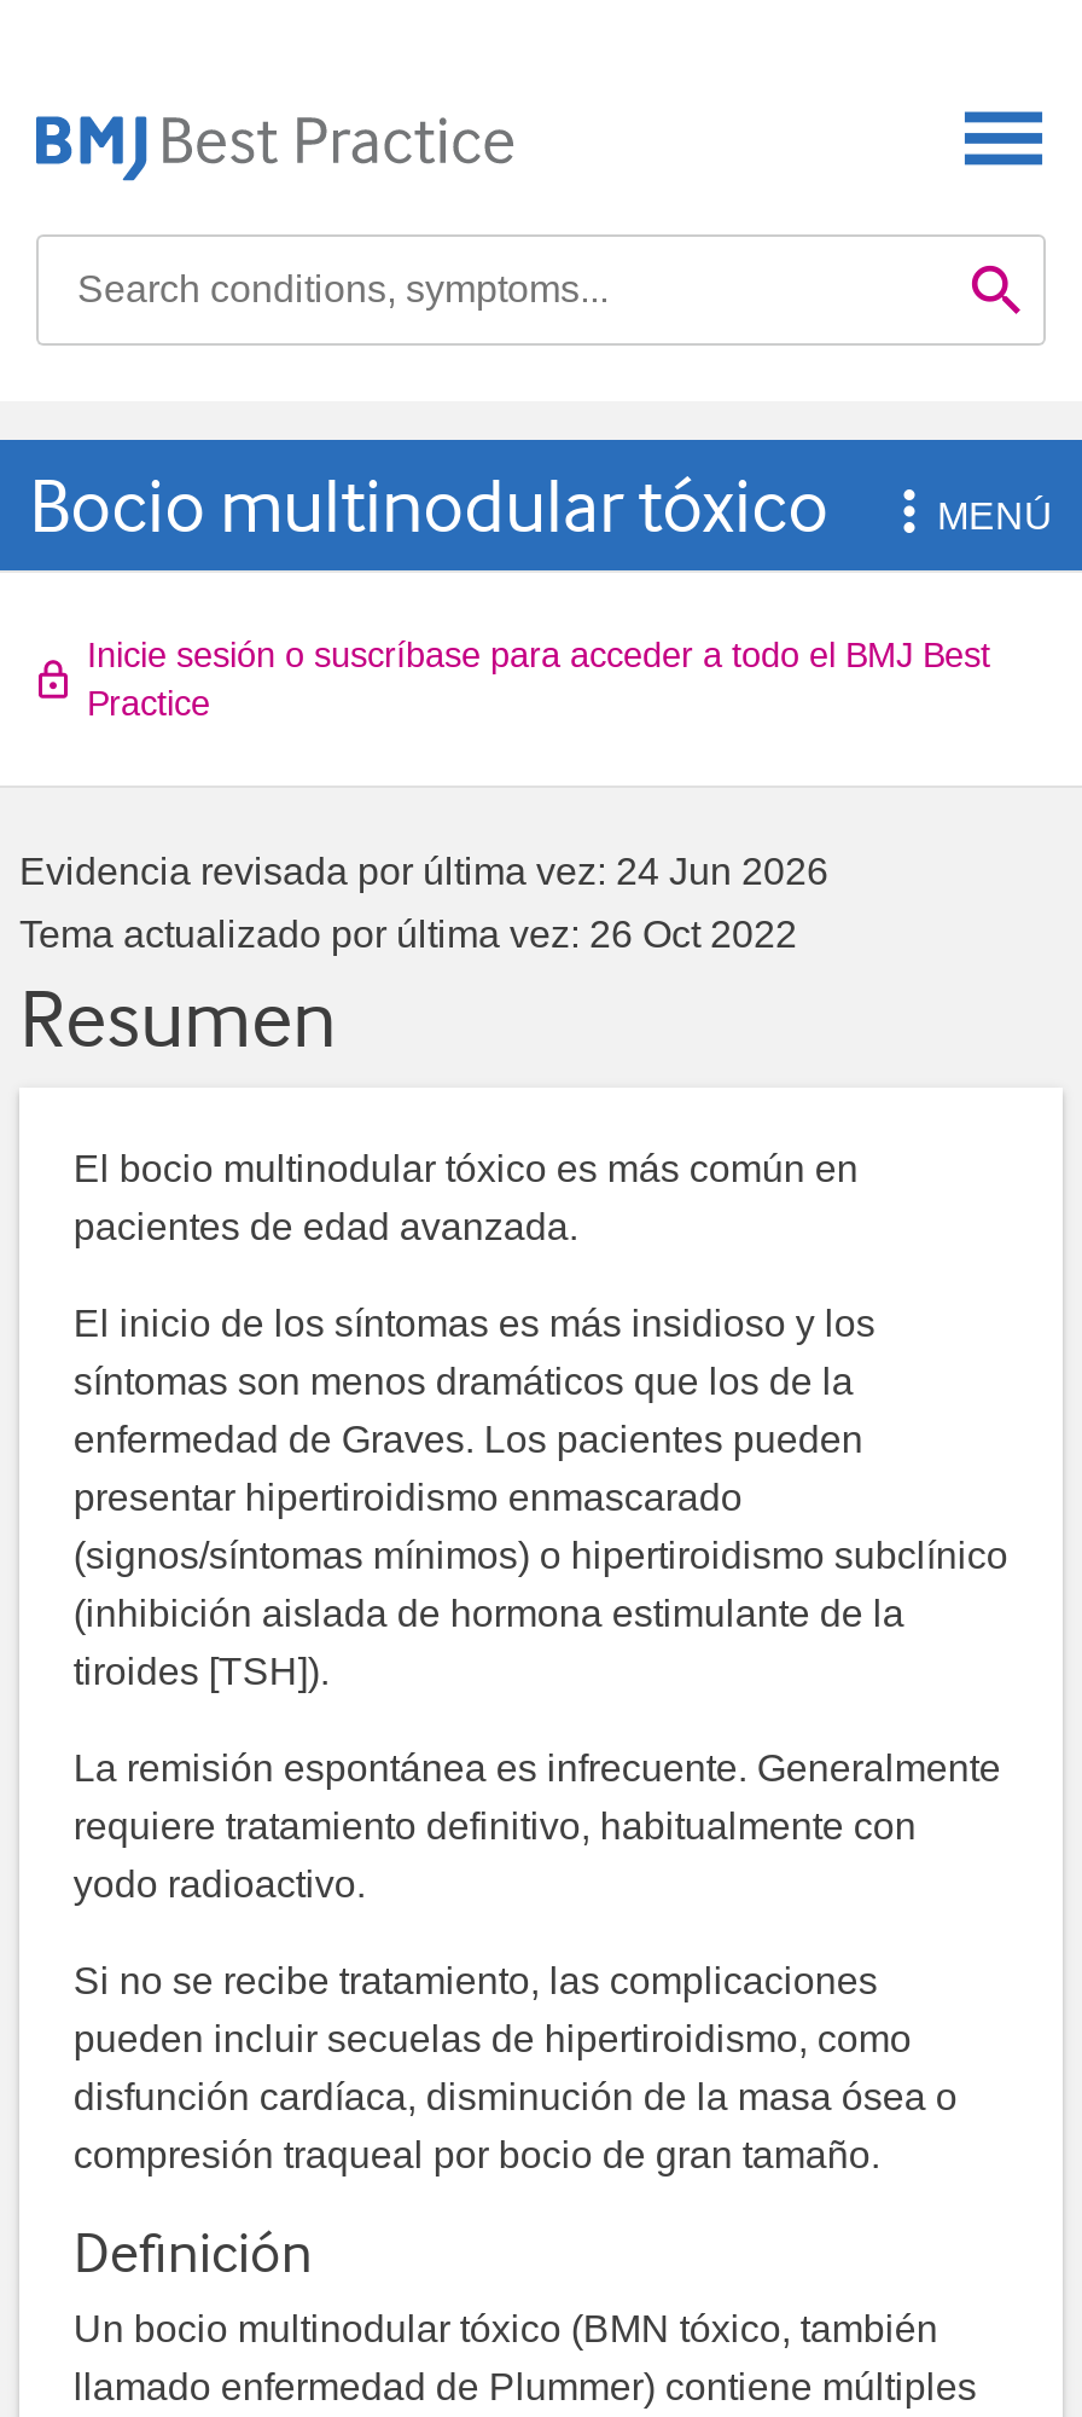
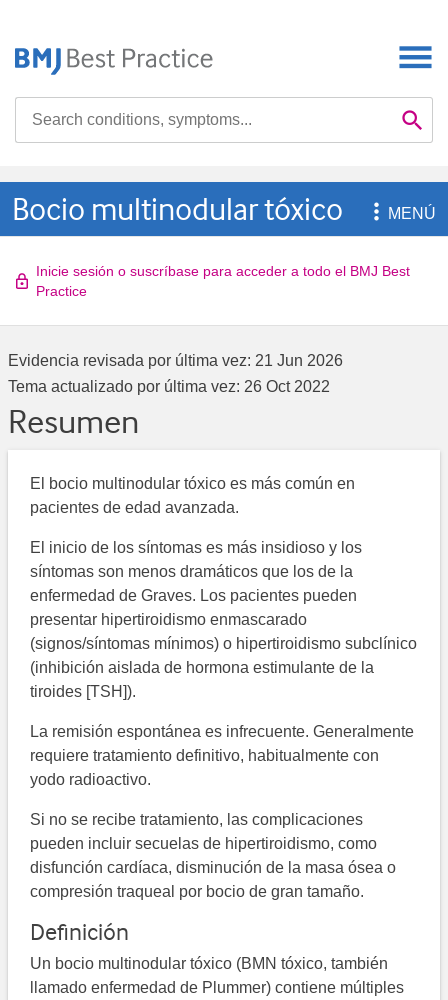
- Evidencia revisada por última vez: 24 Jun 2026
+ Evidencia revisada por última vez: 21 Jun 2026
